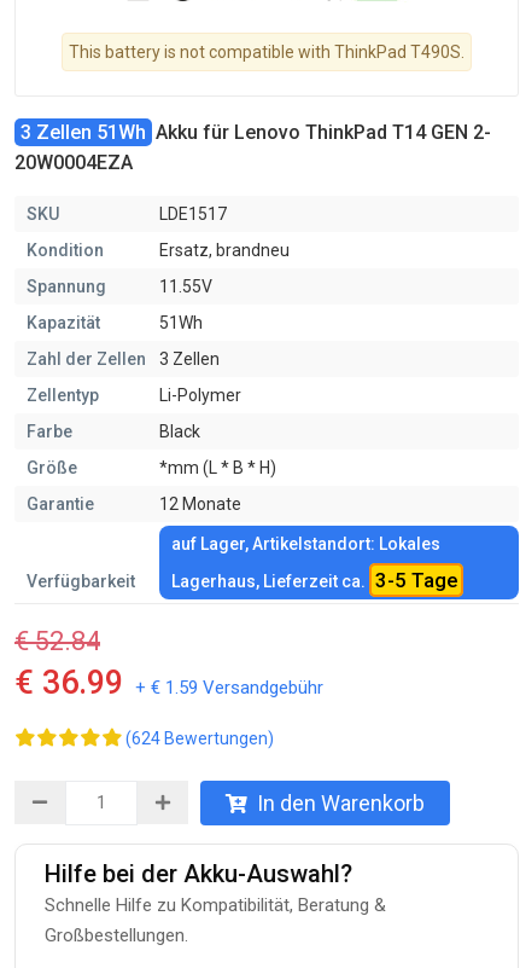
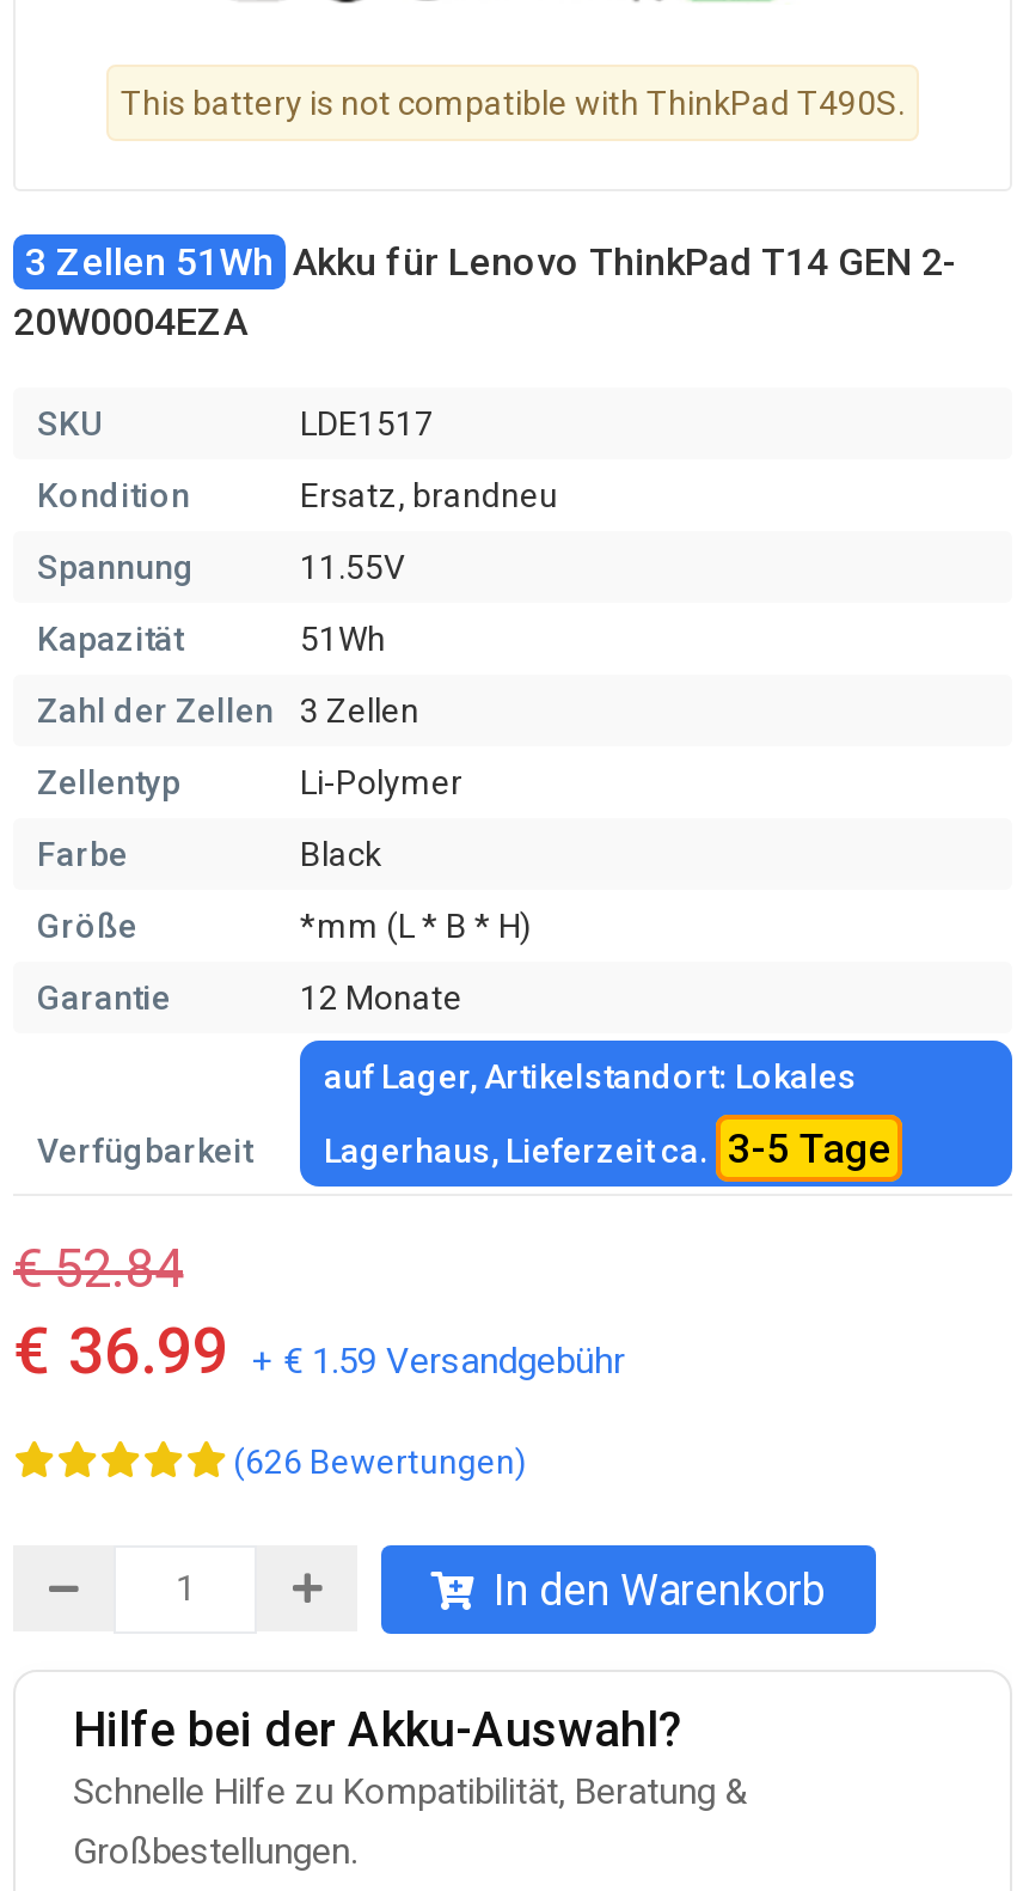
- (624 Bewertungen)
+ (626 Bewertungen)
